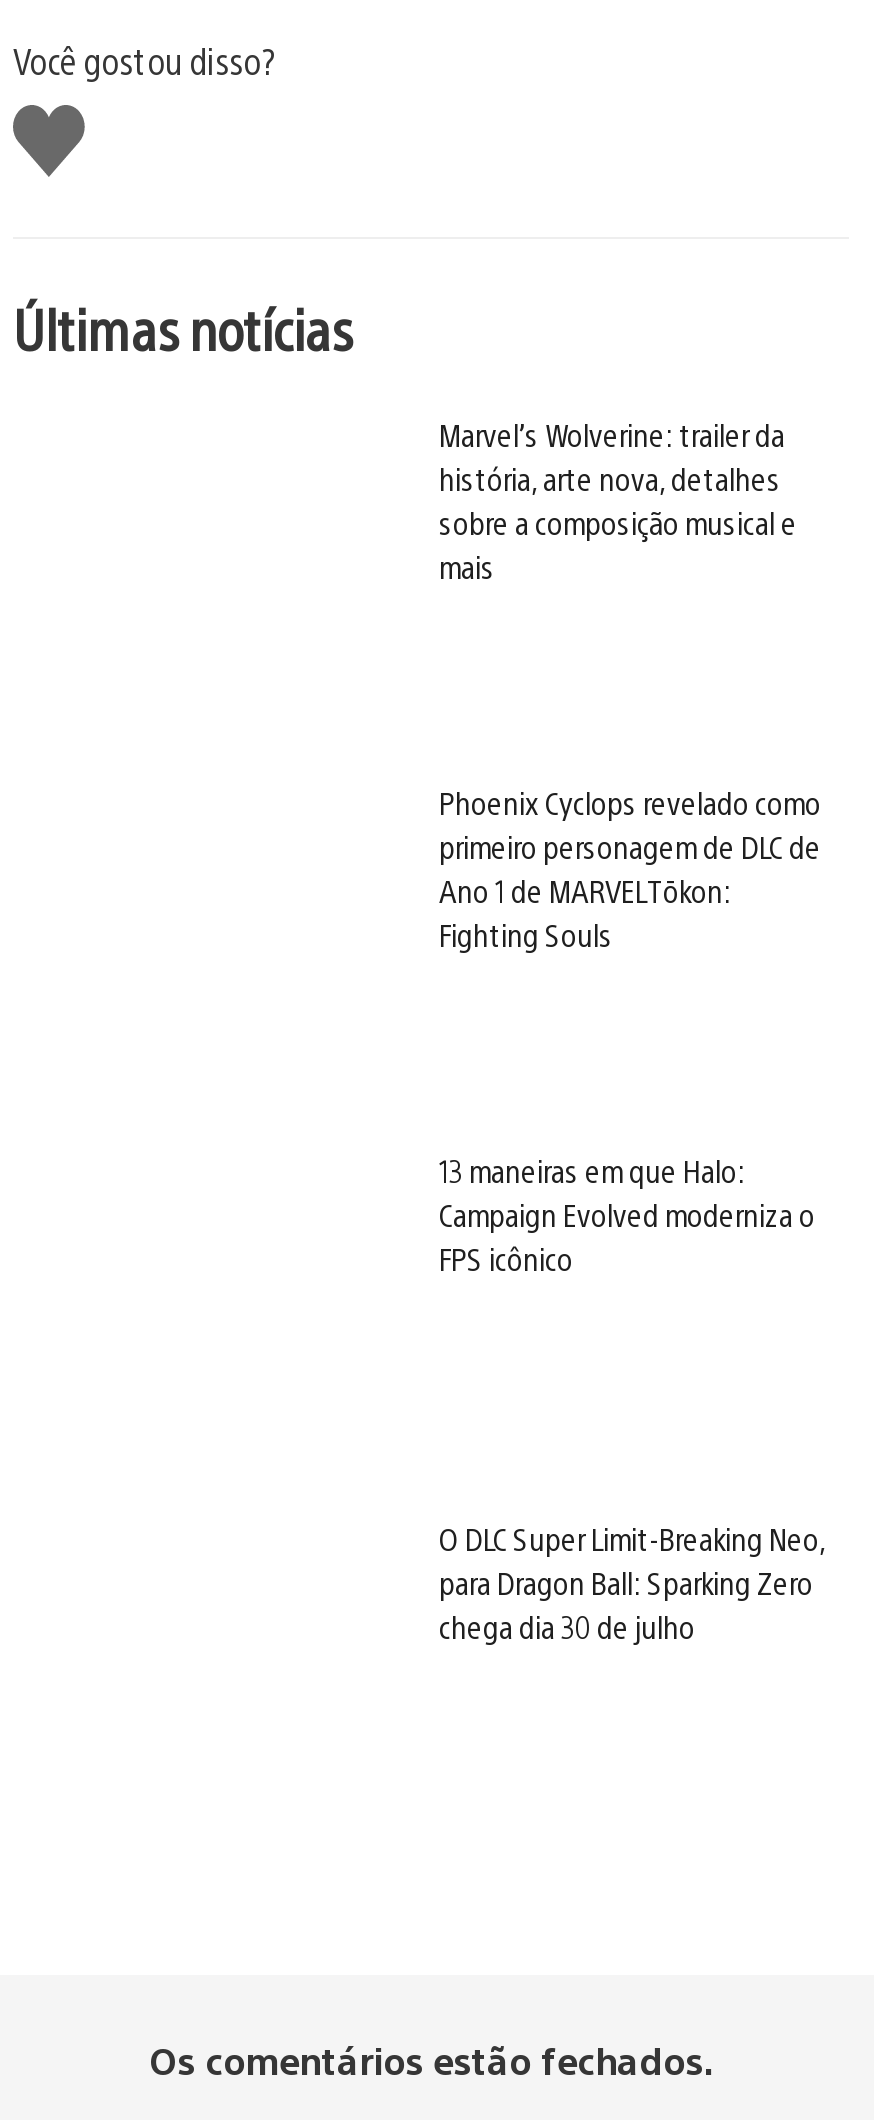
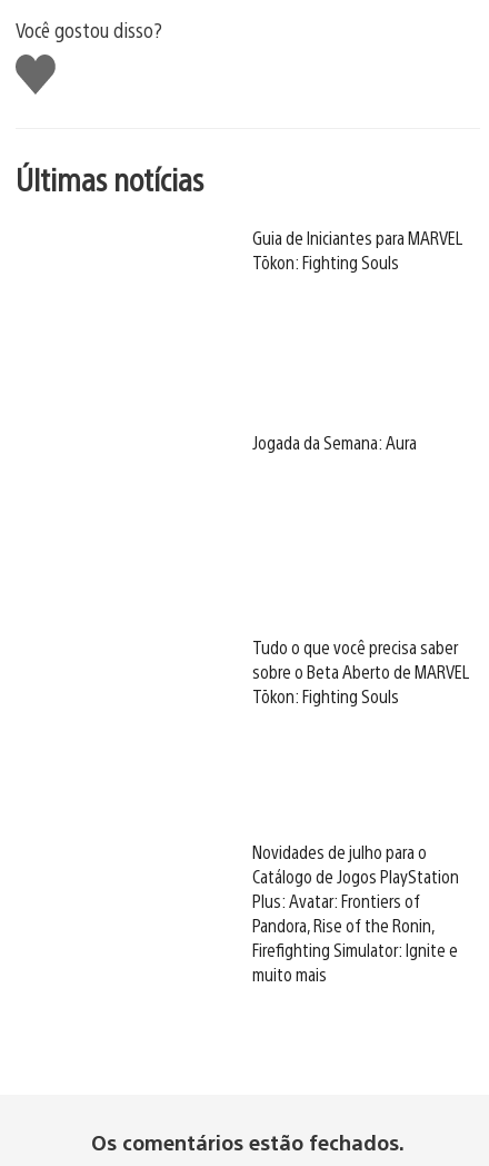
- Marvel’s Wolverine: trailer da
- história, arte nova, detalhes
- sobre a composição musical e
- mais
+ Guia de Iniciantes para MARVEL
+ Tōkon: Fighting Souls

- Phoenix Cyclops revelado como
- primeiro personagem de DLC de
- Ano 1 de MARVEL Tōkon:
- Fighting Souls
+ Jogada da Semana: Aura

- 13 maneiras em que Halo:
- Campaign Evolved moderniza o
- FPS icônico
+ Tudo o que você precisa saber
+ sobre o Beta Aberto de MARVEL
+ Tōkon: Fighting Souls

- O DLC Super Limit-Breaking Neo,
- para Dragon Ball: Sparking Zero
- chega dia 30 de julho
+ Novidades de julho para o
+ Catálogo de Jogos PlayStation
+ Plus: Avatar: Frontiers of
+ Pandora, Rise of the Ronin,
+ Firefighting Simulator: Ignite e
+ muito mais
